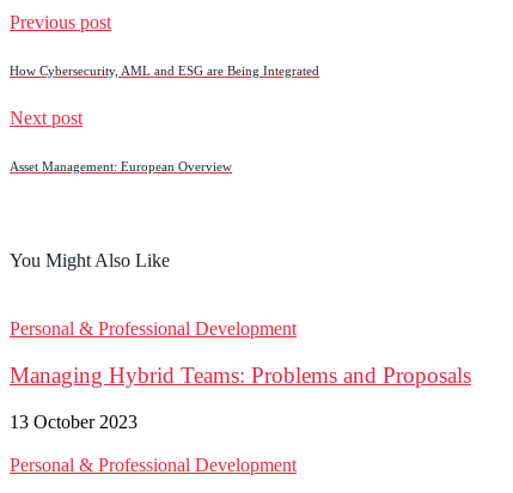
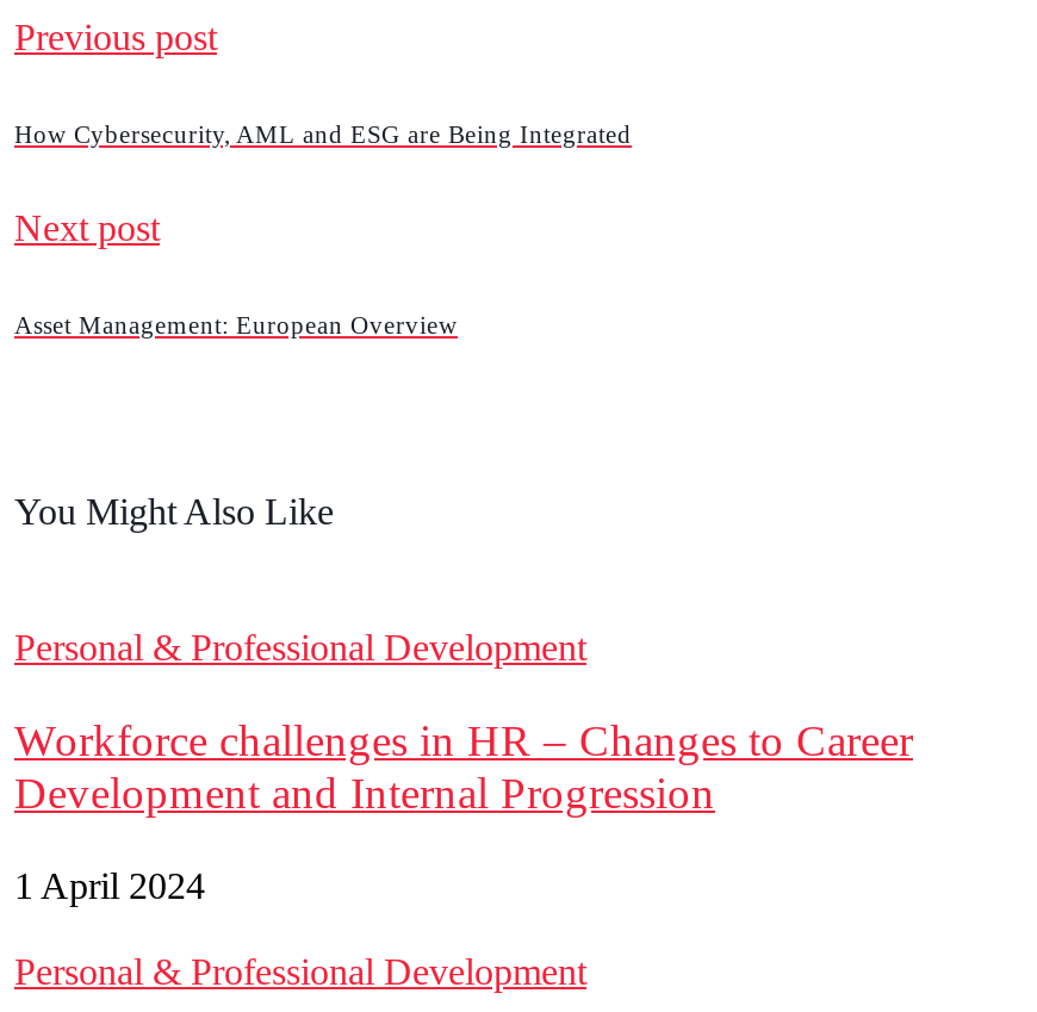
- Managing Hybrid Teams: Problems and Proposals
+ Workforce challenges in HR – Changes to Career
+ Development and Internal Progression

- 13 October 2023
+ 1 April 2024
